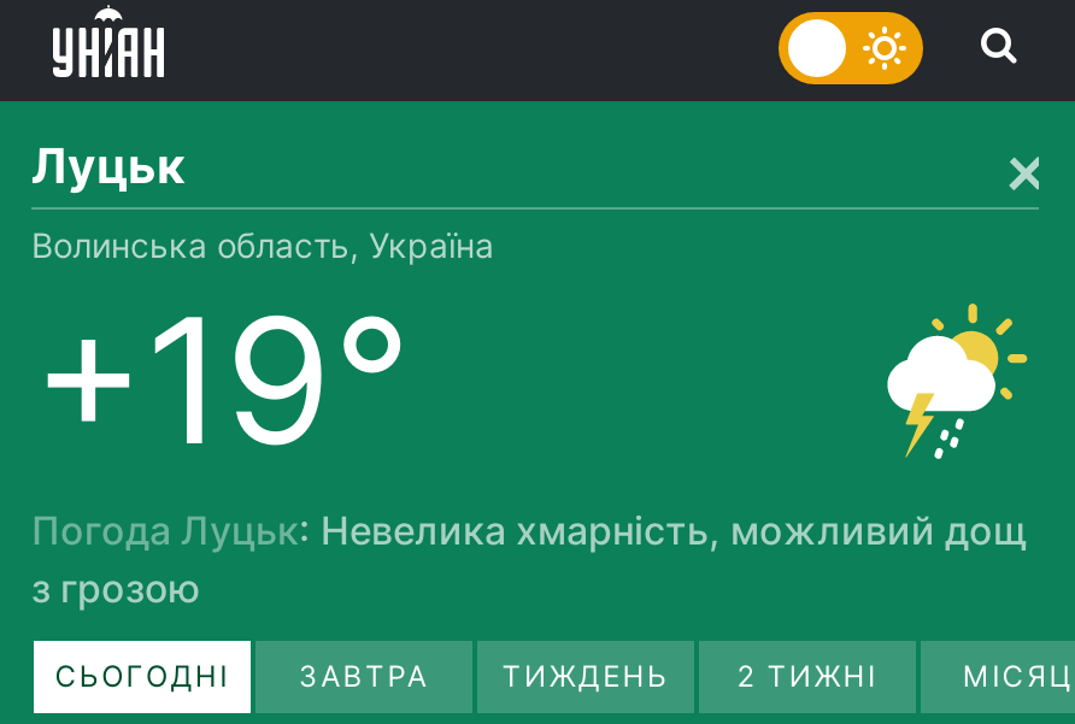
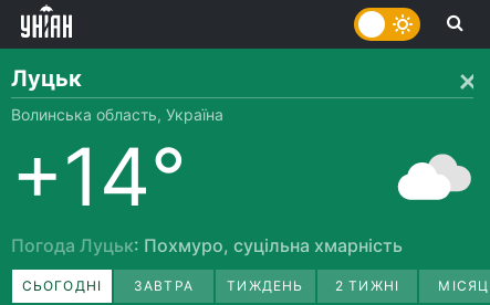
- [image]
- +19°
- Погода Луцьк: Невелика хмарність, можливий дощ
- з грозою
+ [image]
+ +14°
+ Погода Луцьк: Похмуро, суцільна хмарність
